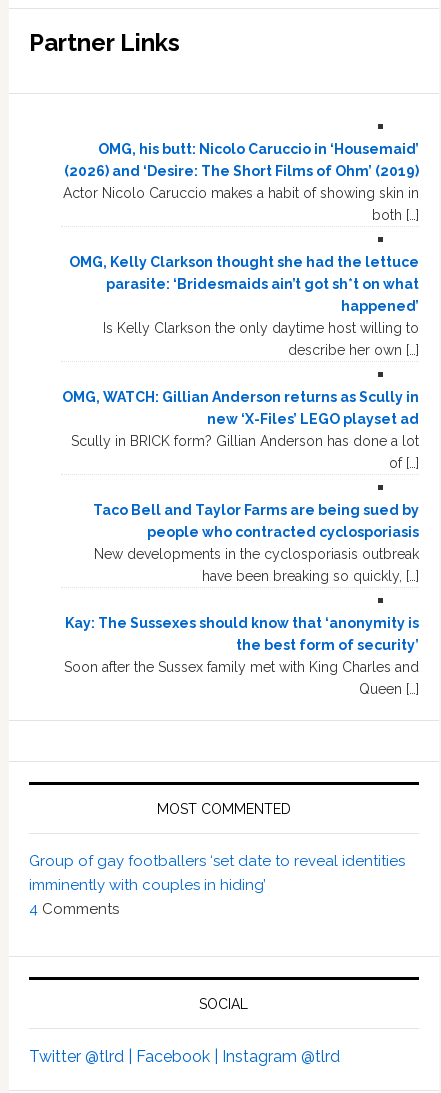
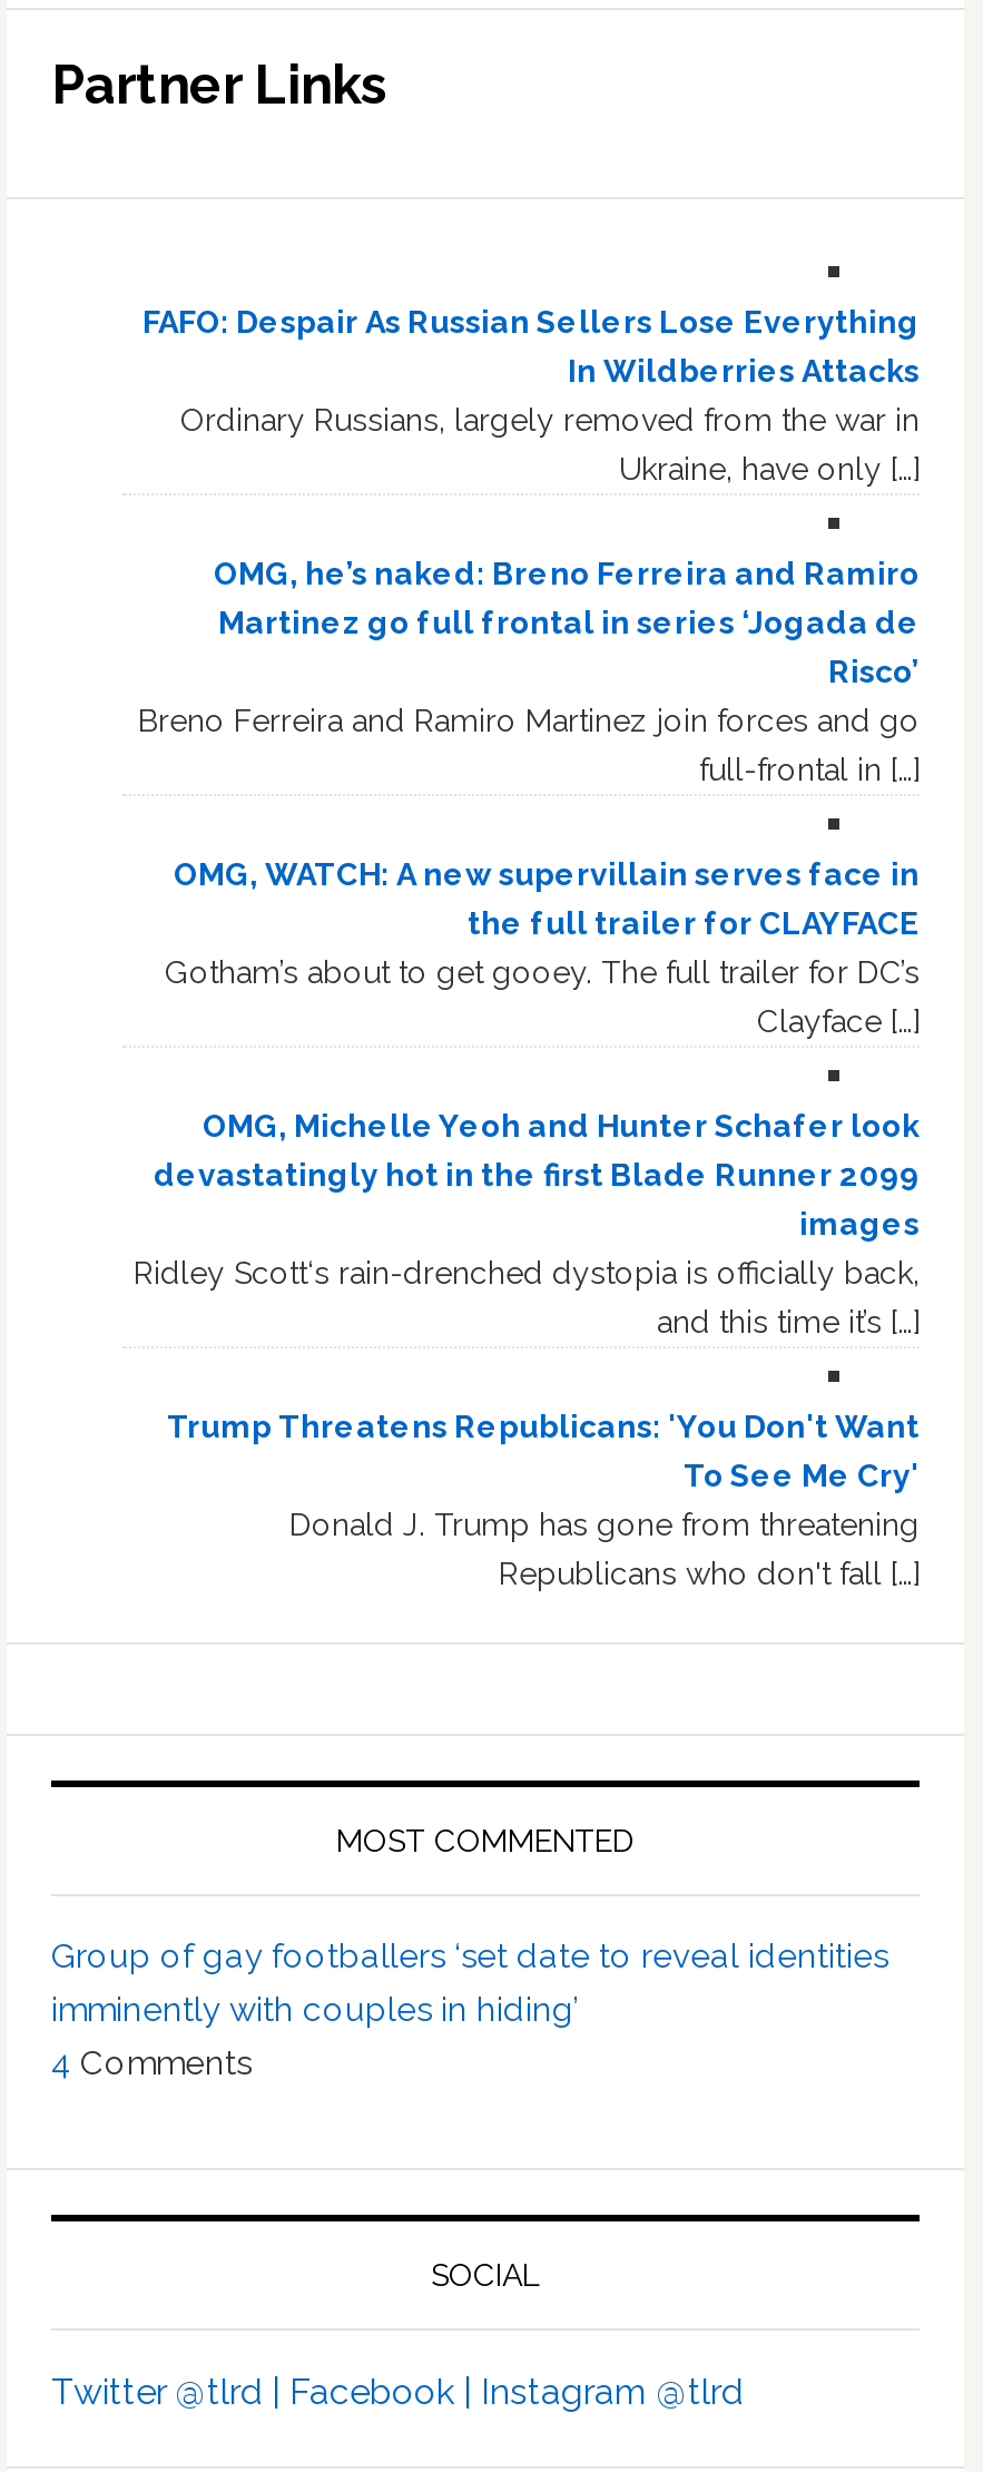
- OMG, his butt: Nicolo Caruccio in ‘Housemaid’
- (2026) and ‘Desire: The Short Films of Ohm’ (2019)
- Actor Nicolo Caruccio makes a habit of showing skin in
- both […]
+ FAFO: Despair As Russian Sellers Lose Everything
+ In Wildberries Attacks
+ Ordinary Russians, largely removed from the war in
+ Ukraine, have only […]

- OMG, Kelly Clarkson thought she had the lettuce
- parasite: ‘Bridesmaids ain’t got sh*t on what
- happened’
- Is Kelly Clarkson the only daytime host willing to
- describe her own […]
+ OMG, he’s naked: Breno Ferreira and Ramiro
+ Martinez go full frontal in series ‘Jogada de
+ Risco’
+ Breno Ferreira and Ramiro Martinez join forces and go
+ full-frontal in […]

- OMG, WATCH: Gillian Anderson returns as Scully in
- new ‘X-Files’ LEGO playset ad
- Scully in BRICK form? Gillian Anderson has done a lot
- of […]
+ OMG, WATCH: A new supervillain serves face in
+ the full trailer for CLAYFACE
+ Gotham’s about to get gooey. The full trailer for DC’s
+ Clayface […]

- Taco Bell and Taylor Farms are being sued by
- people who contracted cyclosporiasis
- New developments in the cyclosporiasis outbreak
- have been breaking so quickly, […]
+ OMG, Michelle Yeoh and Hunter Schafer look
+ devastatingly hot in the first Blade Runner 2099
+ images
+ Ridley Scott‘s rain-drenched dystopia is officially back,
+ and this time it’s […]

- Kay: The Sussexes should know that ‘anonymity is
- the best form of security’
- Soon after the Sussex family met with King Charles and
- Queen […]
+ Trump Threatens Republicans: 'You Don't Want
+ To See Me Cry'
+ Donald J. Trump has gone from threatening
+ Republicans who don't fall […]
